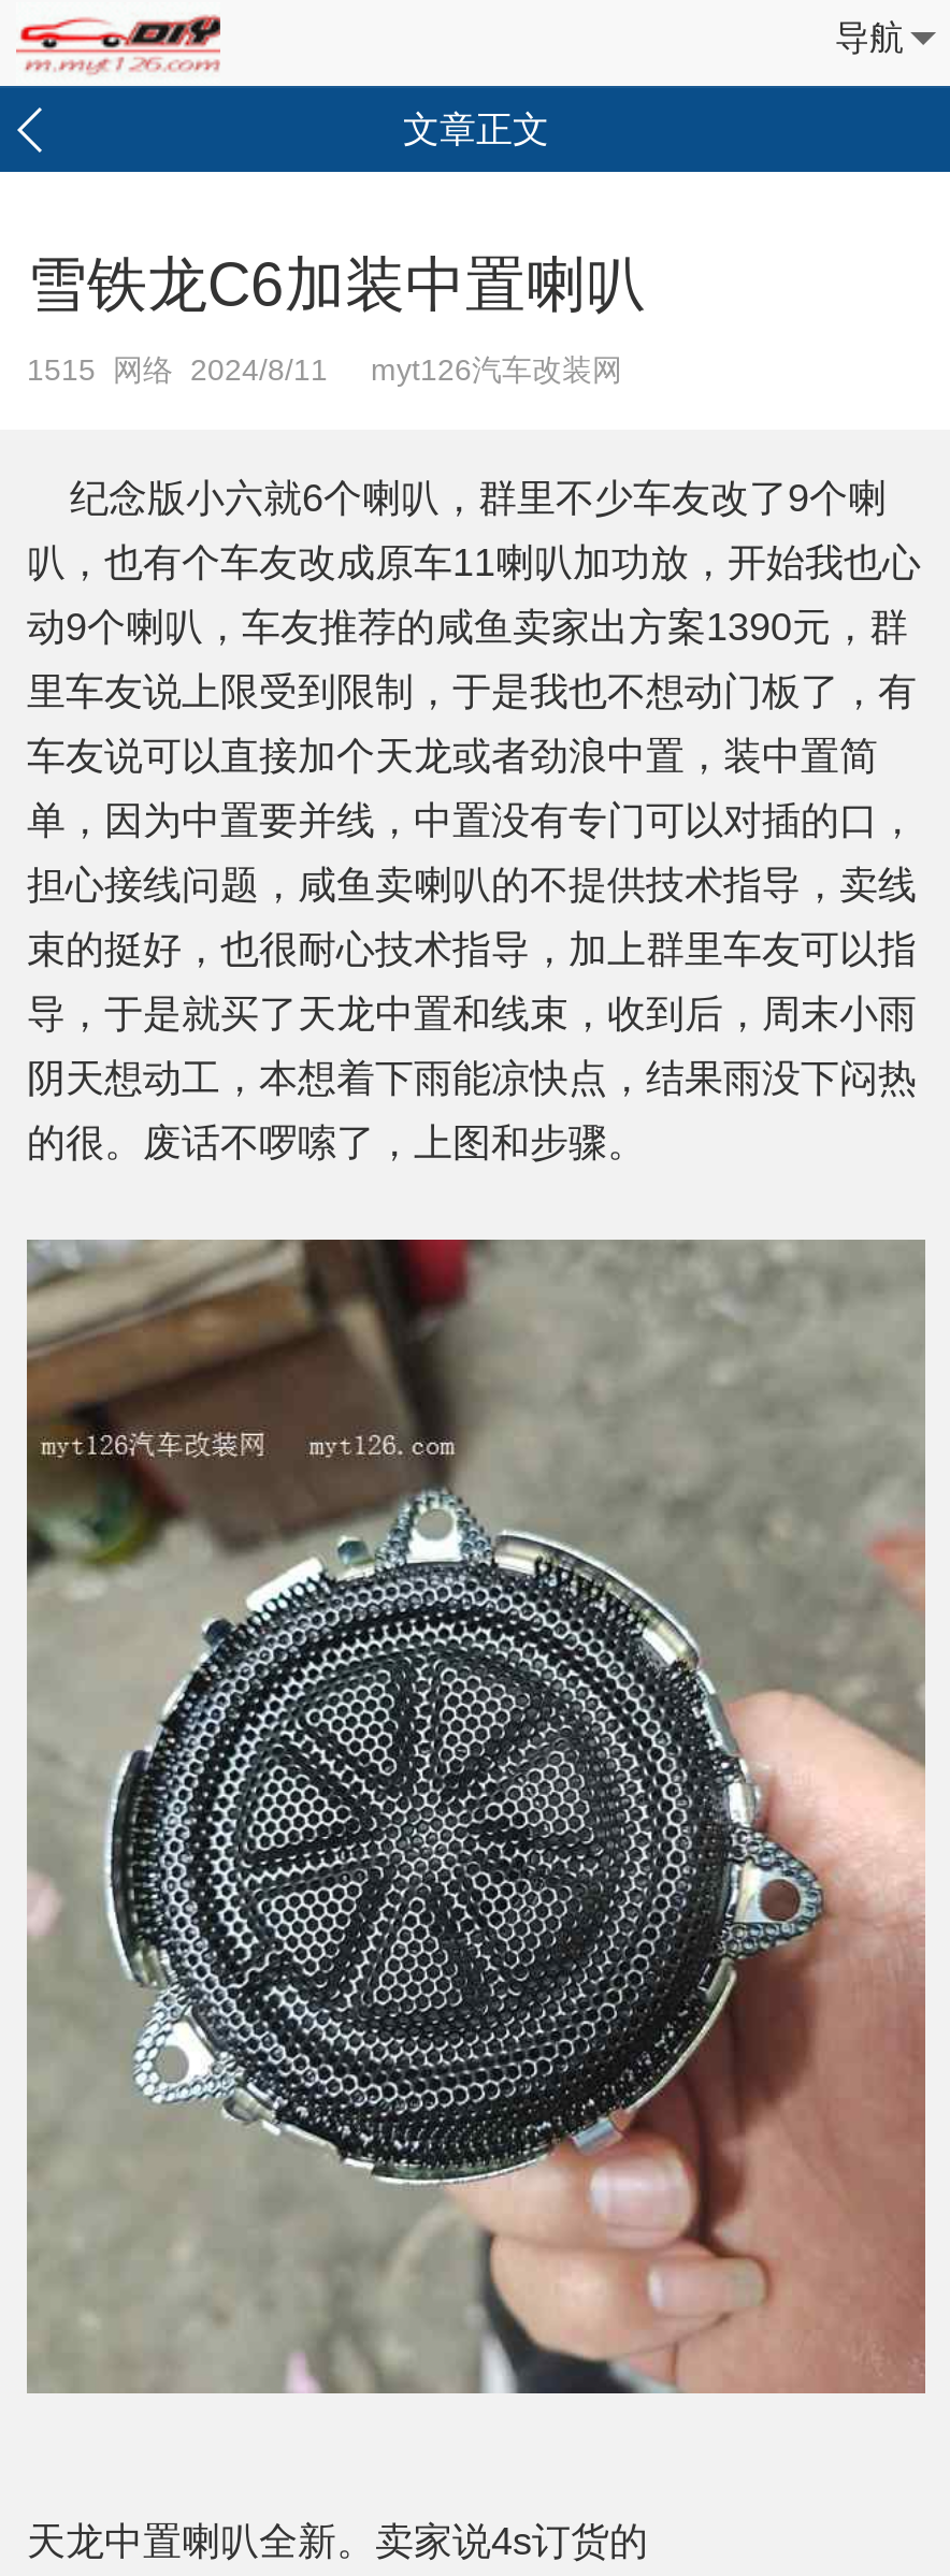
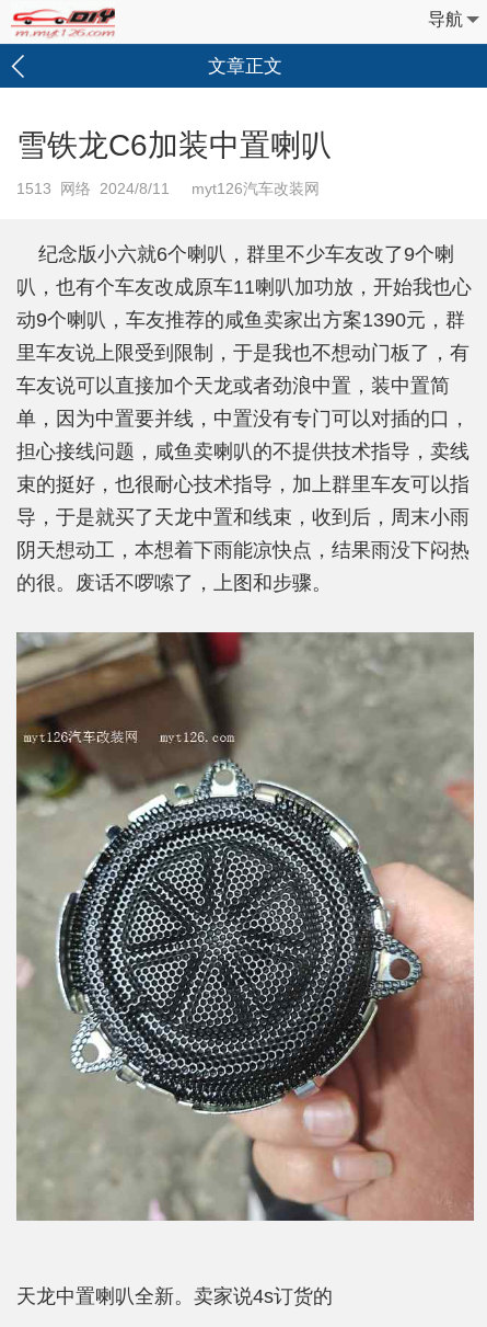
- 1515网络 2024/8/11 myt126汽车改装网
+ 1513网络 2024/8/11 myt126汽车改装网
